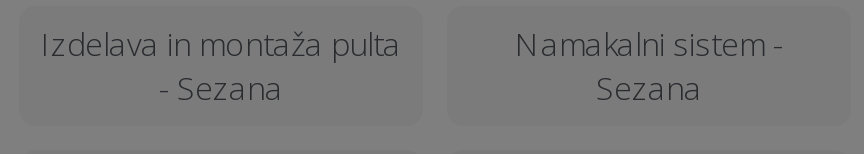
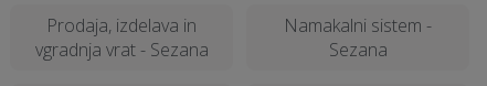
- Izdelava in montaža pulta
- - Sezana
+ Prodaja, izdelava in
+ vgradnja vrat - Sezana
